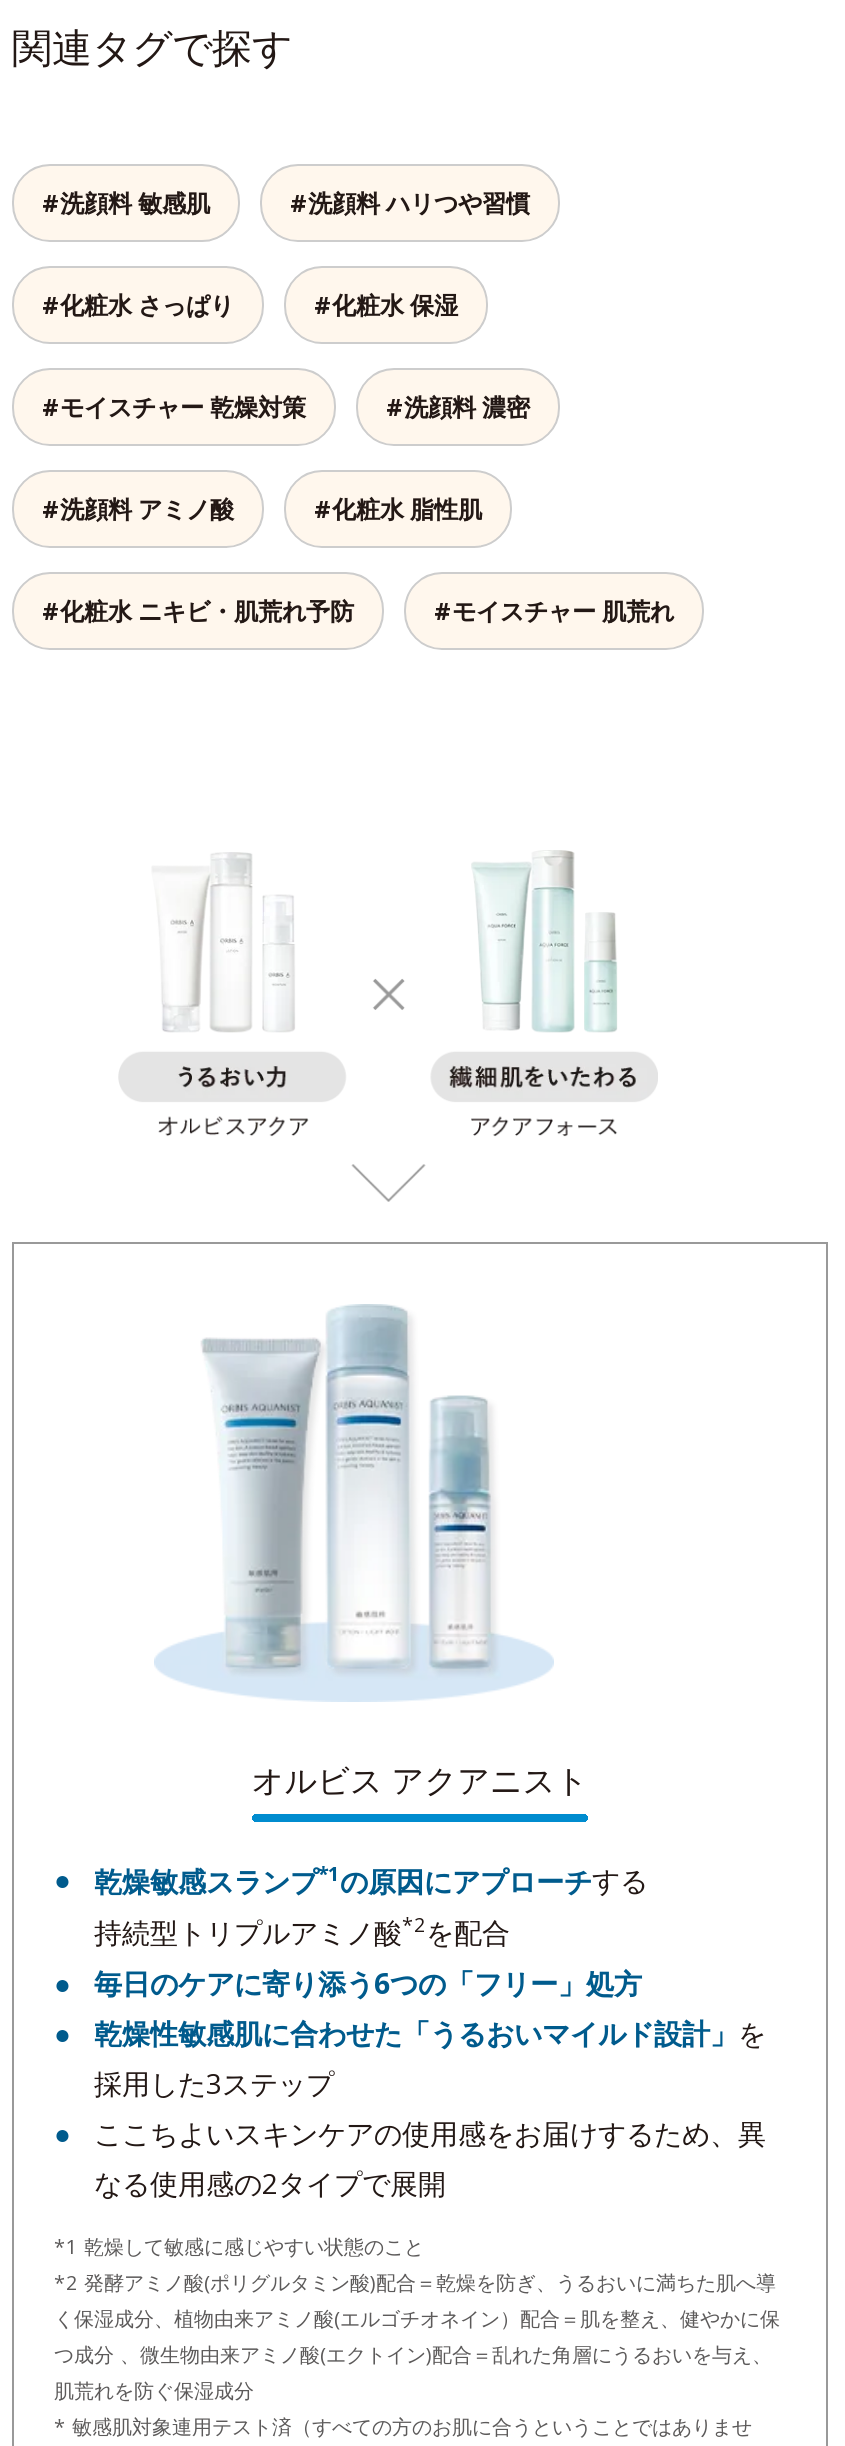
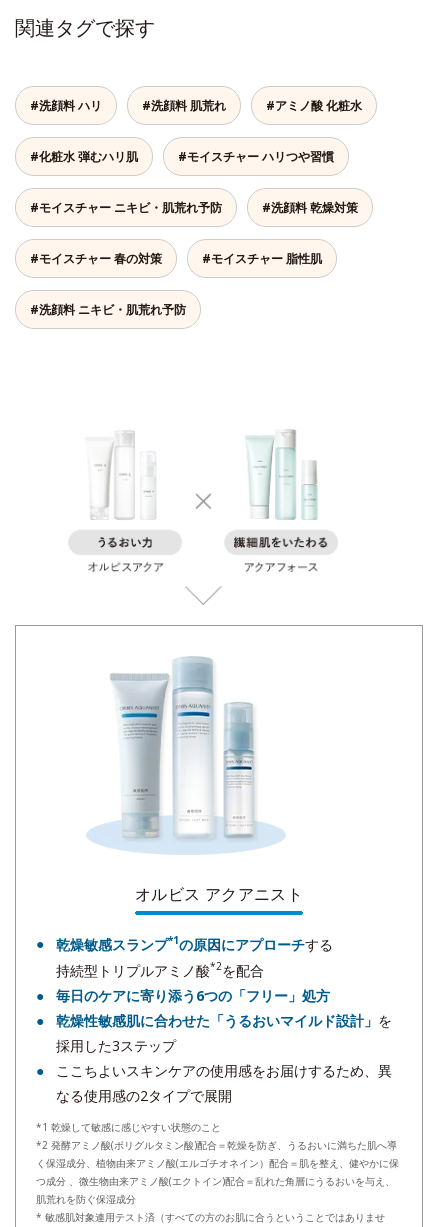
- #洗顔料 敏感肌
- #洗顔料 ハリつや習慣
+ #洗顔料 ハリ
+ #洗顔料 肌荒れ
+ #アミノ酸 化粧水

- #化粧水 さっぱり
- #化粧水 保湿
+ #化粧水 弾むハリ肌
+ #モイスチャー ハリつや習慣

- #モイスチャー 乾燥対策
- #洗顔料 濃密
+ #モイスチャー ニキビ・肌荒れ予防
+ #洗顔料 乾燥対策

- #洗顔料 アミノ酸
- #化粧水 脂性肌
+ #モイスチャー 春の対策
+ #モイスチャー 脂性肌

- #化粧水 ニキビ・肌荒れ予防
- #モイスチャー 肌荒れ
+ #洗顔料 ニキビ・肌荒れ予防
